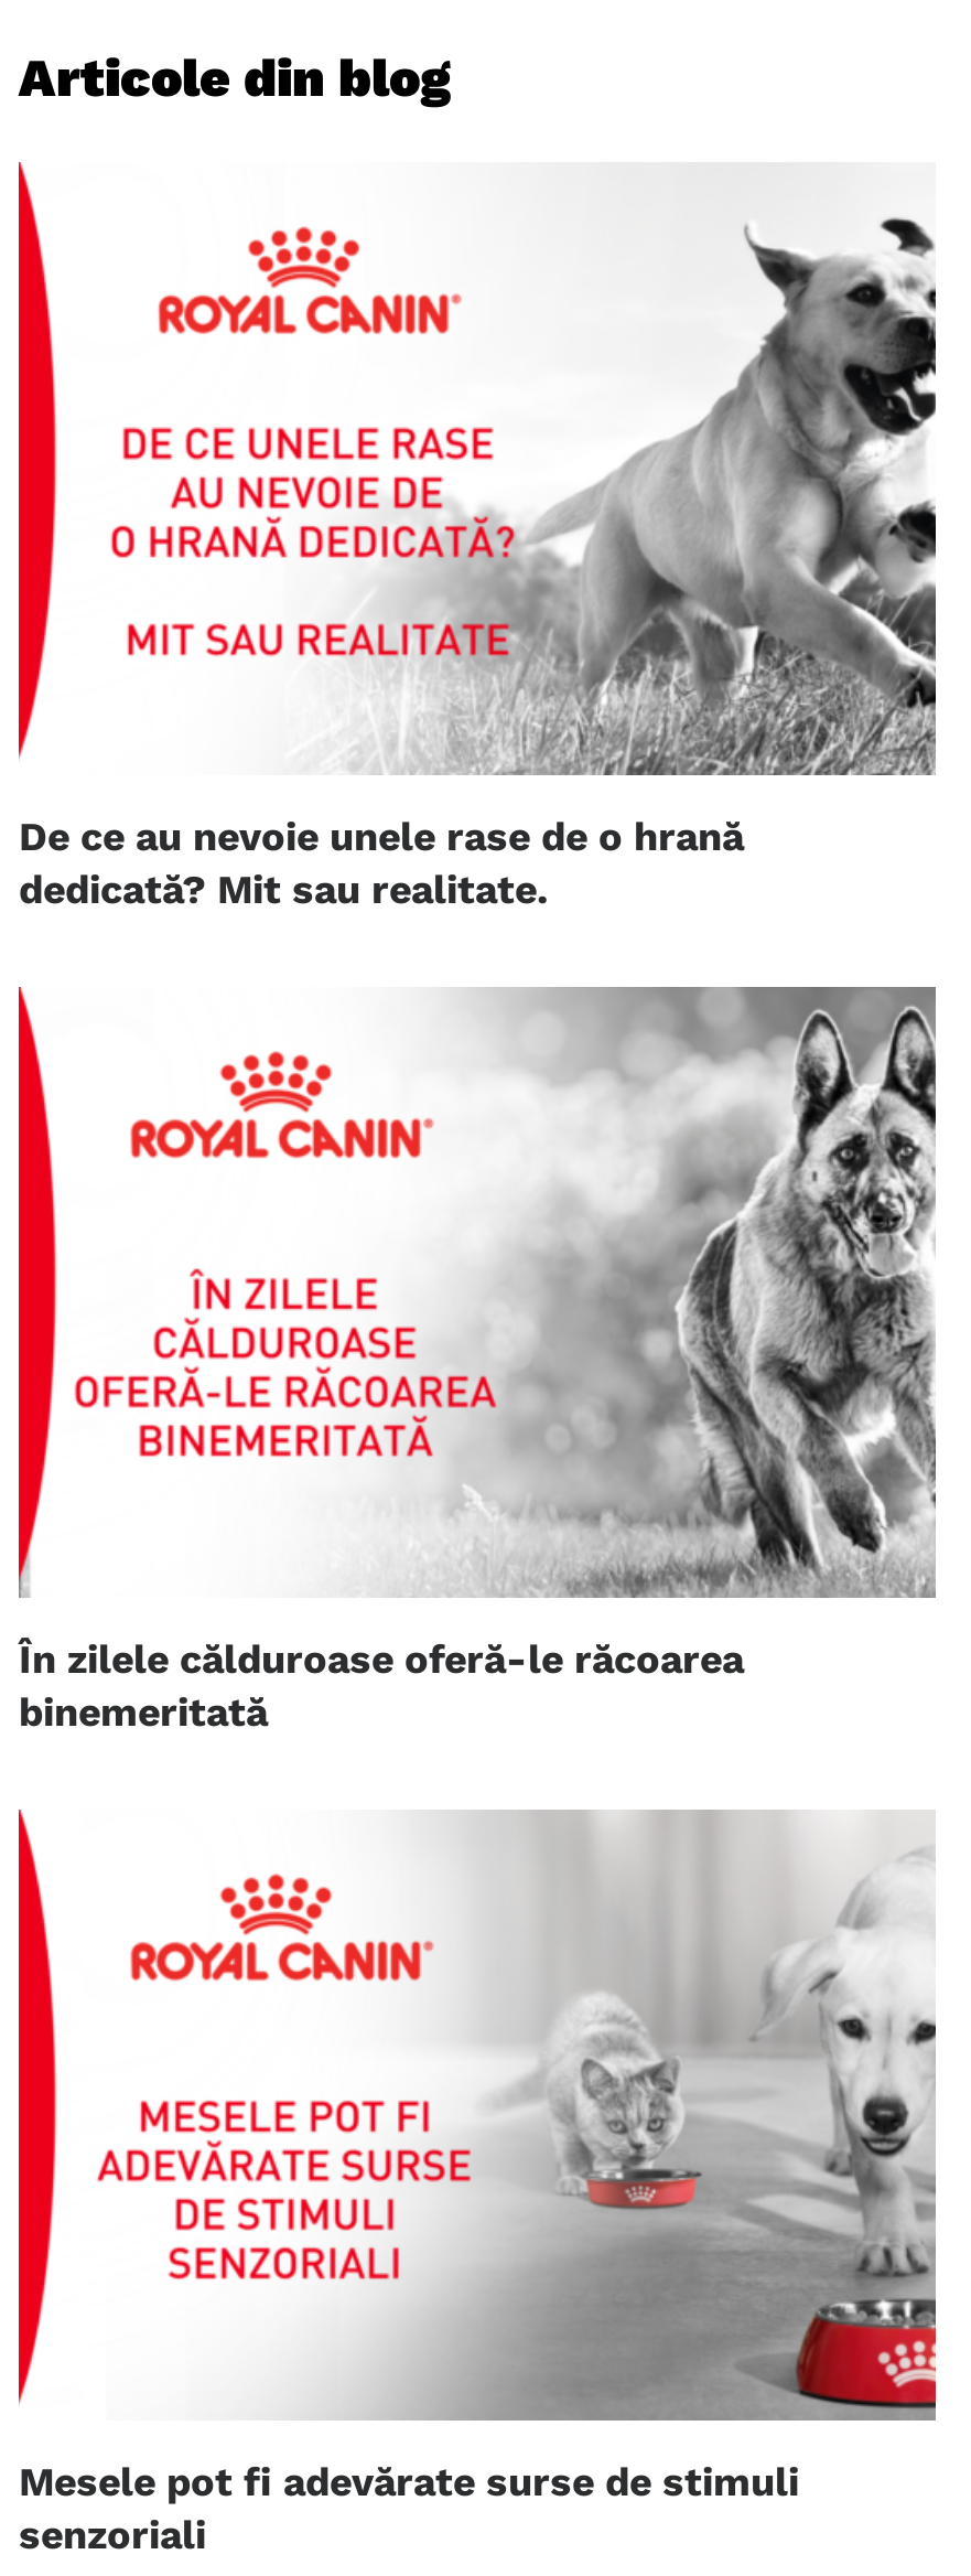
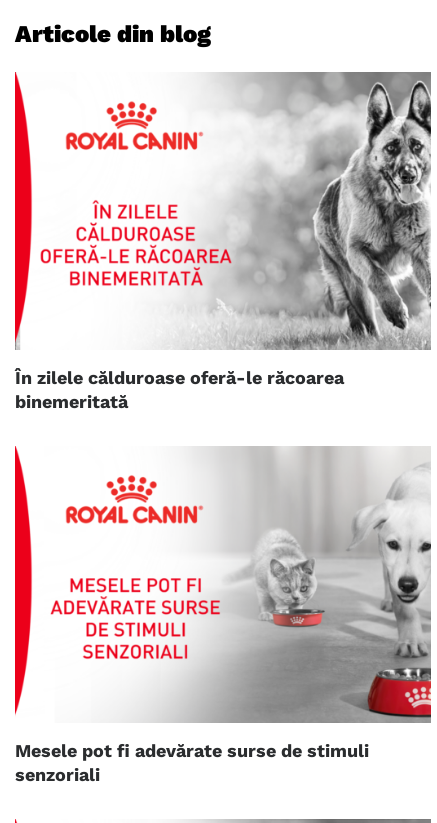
- [image]
- De ce au nevoie unele rase de o hrană
- dedicată? Mit sau realitate.
